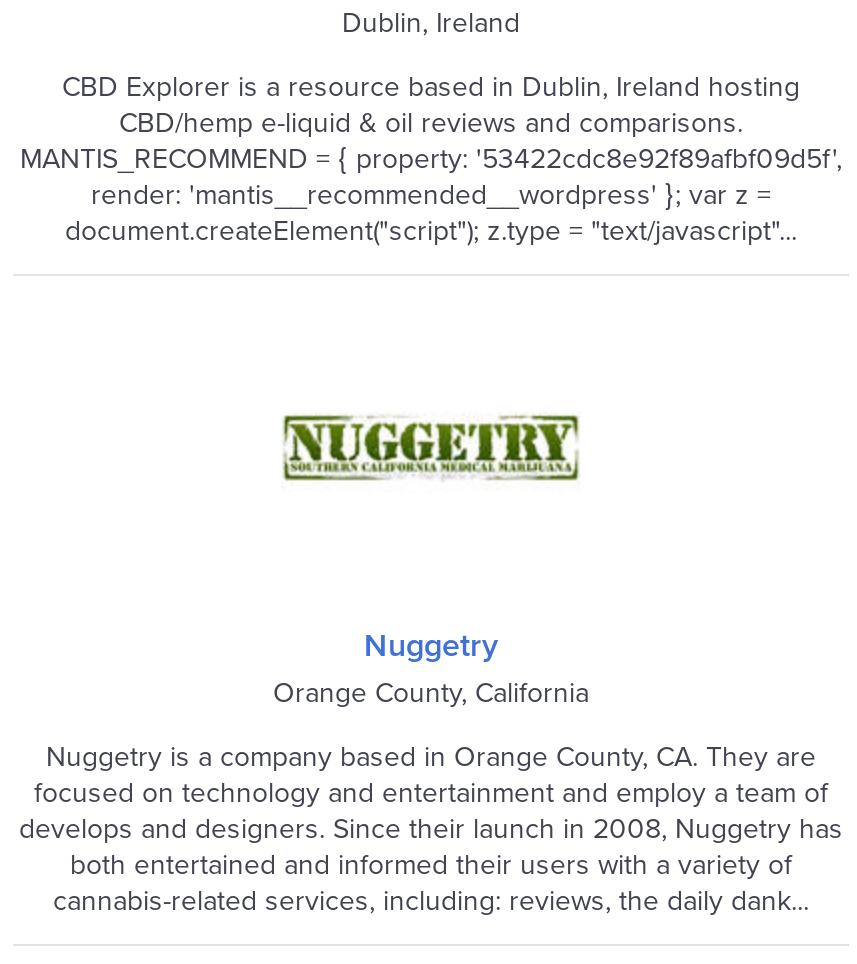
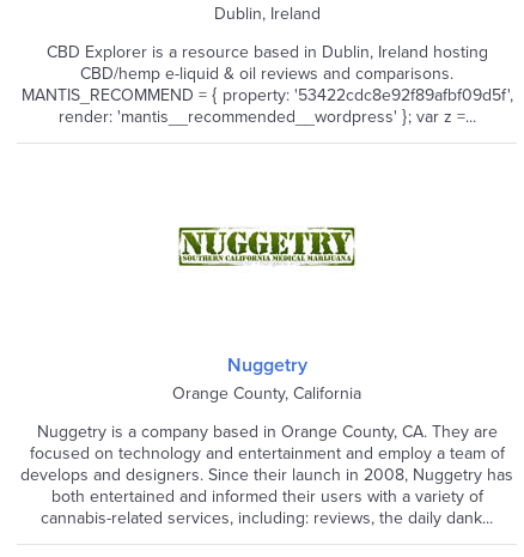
- render: 'mantis__recommended__wordpress' }; var z =
- document.createElement("script"); z.type = "text/javascript"...
+ render: 'mantis__recommended__wordpress' }; var z =...
